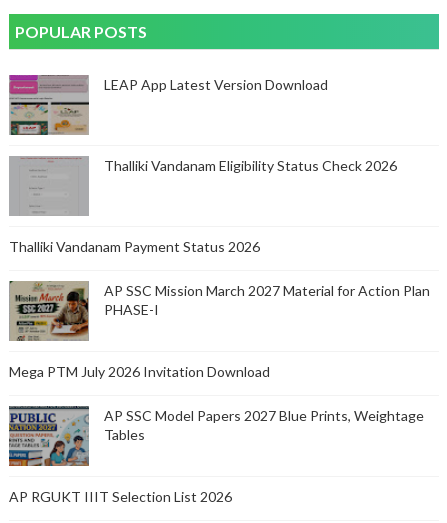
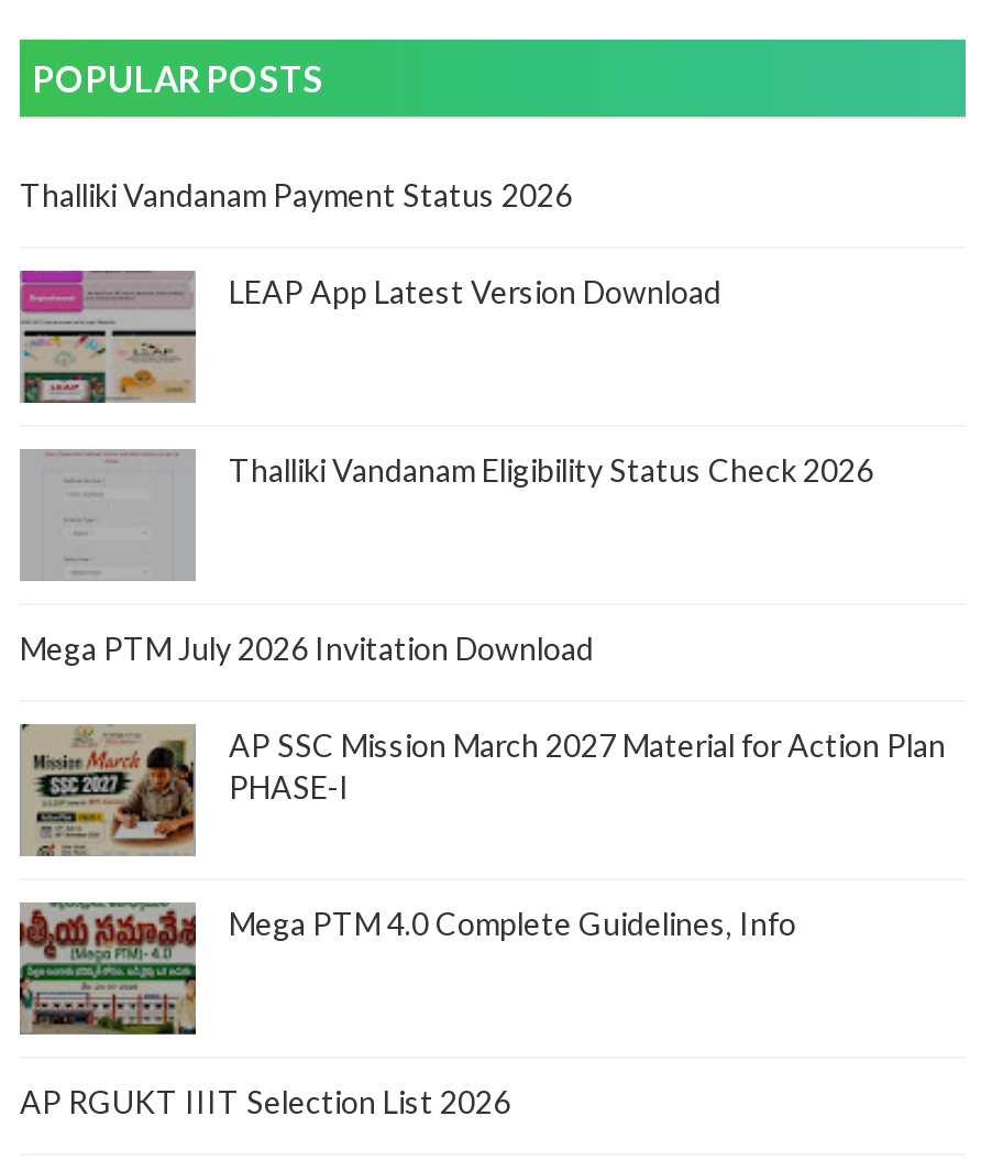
moved down: [image] | LEAP App Latest Version Download | Thalliki Vandanam Eligibility Status Check 2026

moved up: Thalliki Vandanam Payment Status 2026

moved down: [image] | AP SSC Mission March 2027 Material for Action Plan | PHASE-I

moved up: Mega PTM July 2026 Invitation Download

- [image]
+ [image]

- AP SSC Model Papers 2027 Blue Prints, Weightage
- Tables
+ Mega PTM 4.0 Complete Guidelines, Info
